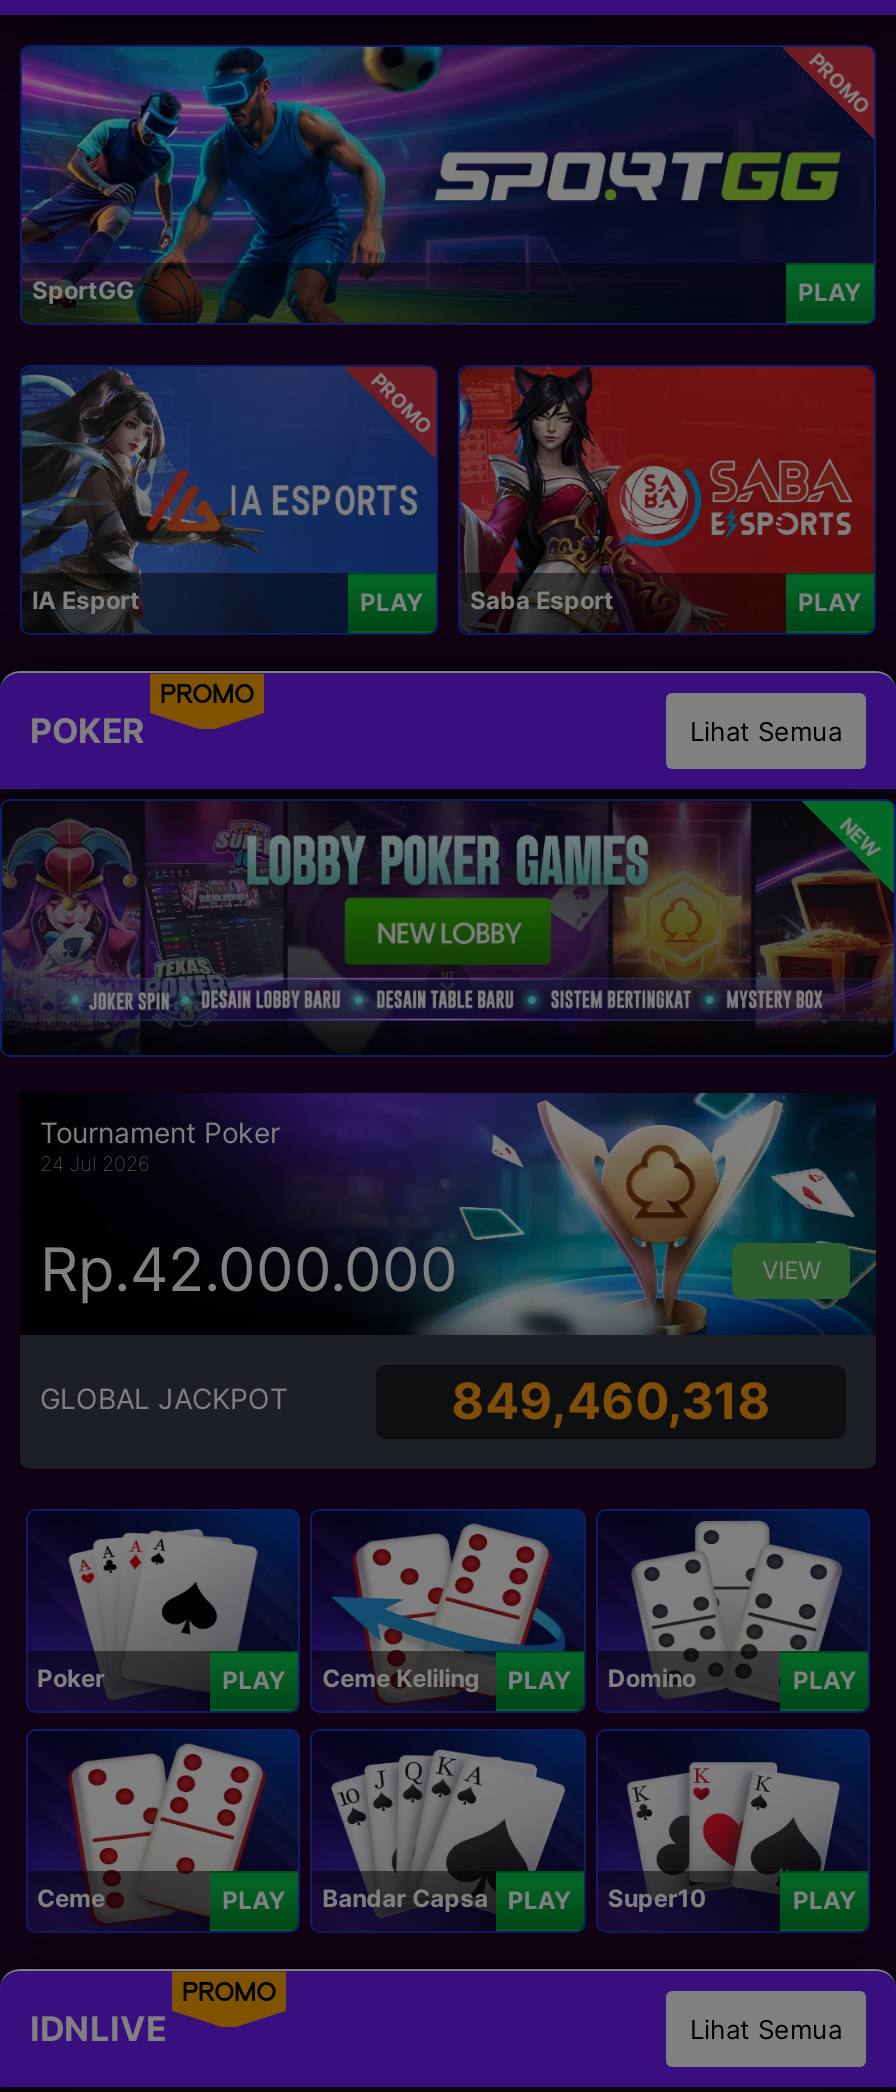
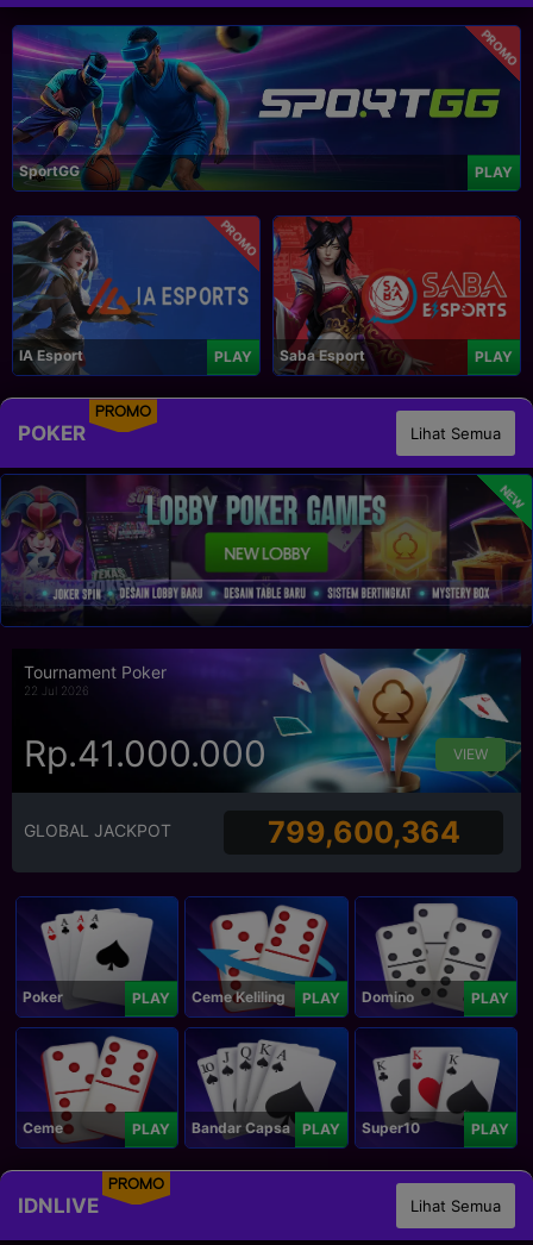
- 24 Jul 2026
+ 22 Jul 2026

- Rp.42.000.000
+ Rp.41.000.000

- 849,460,318
+ 799,600,364
